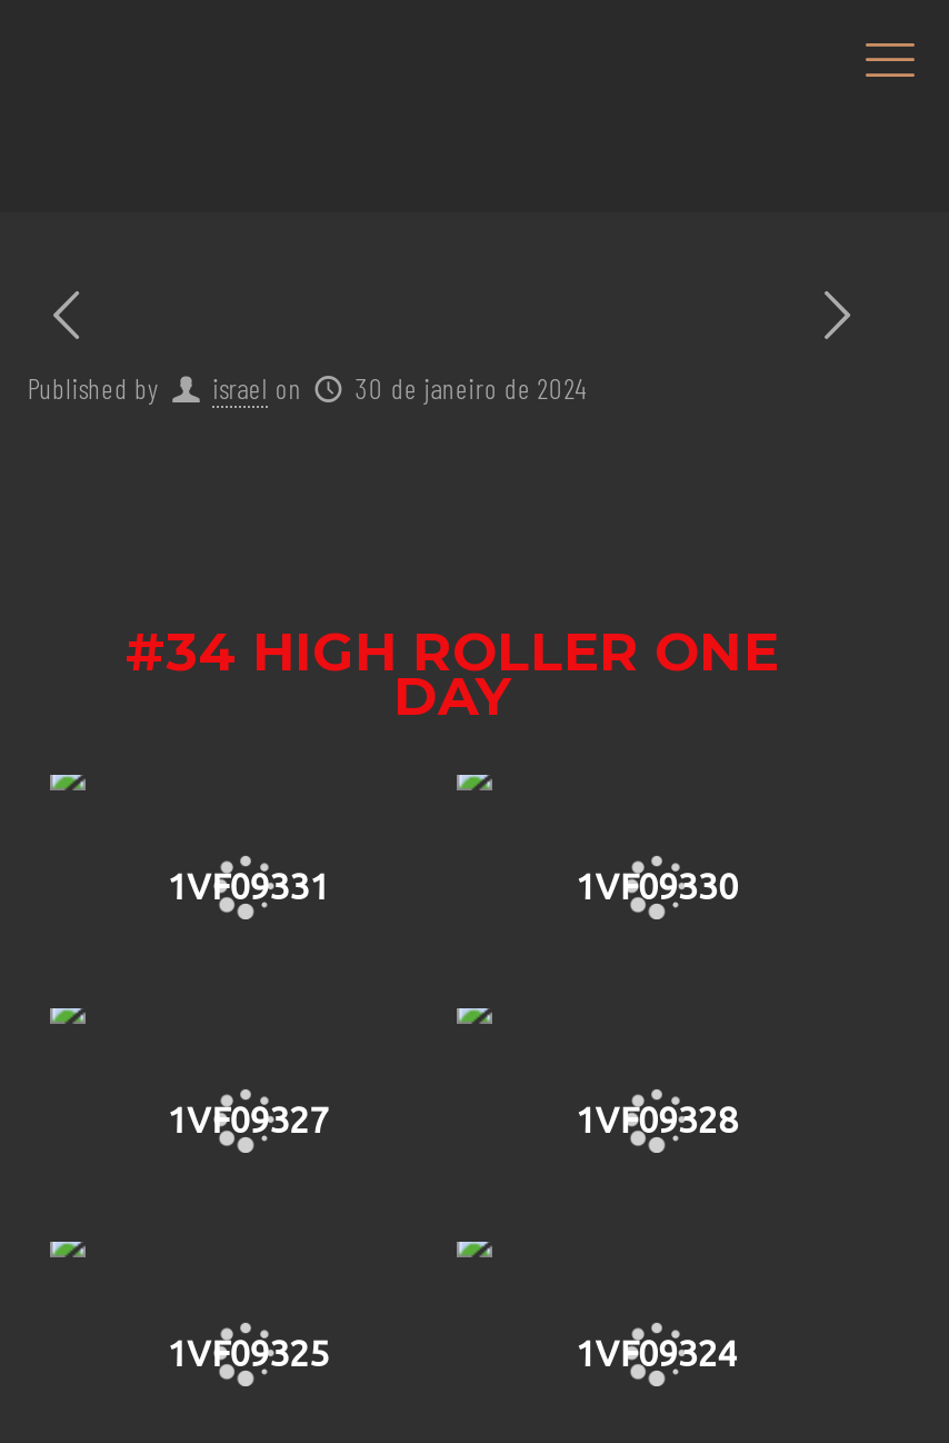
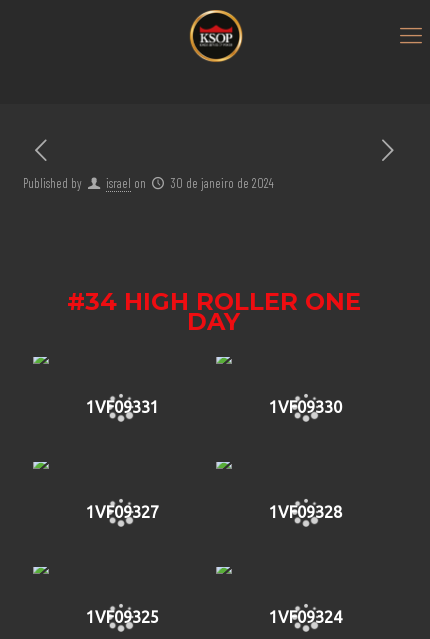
+ [image]
